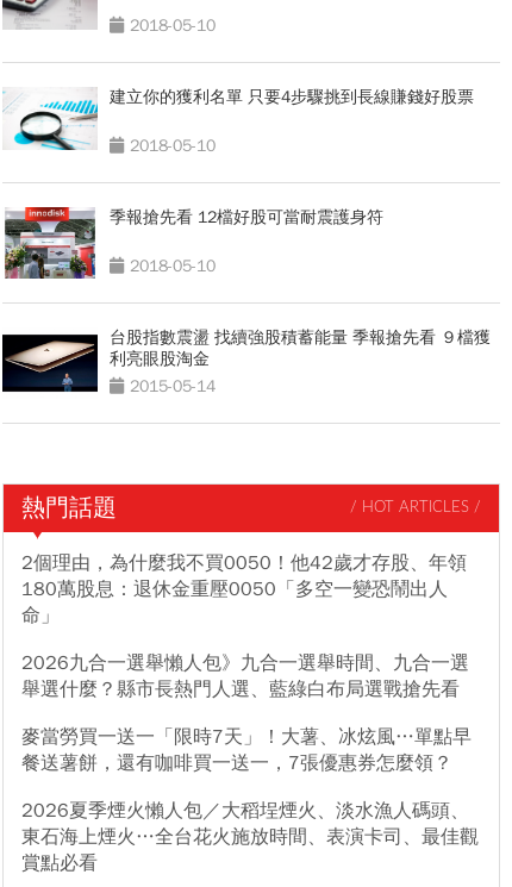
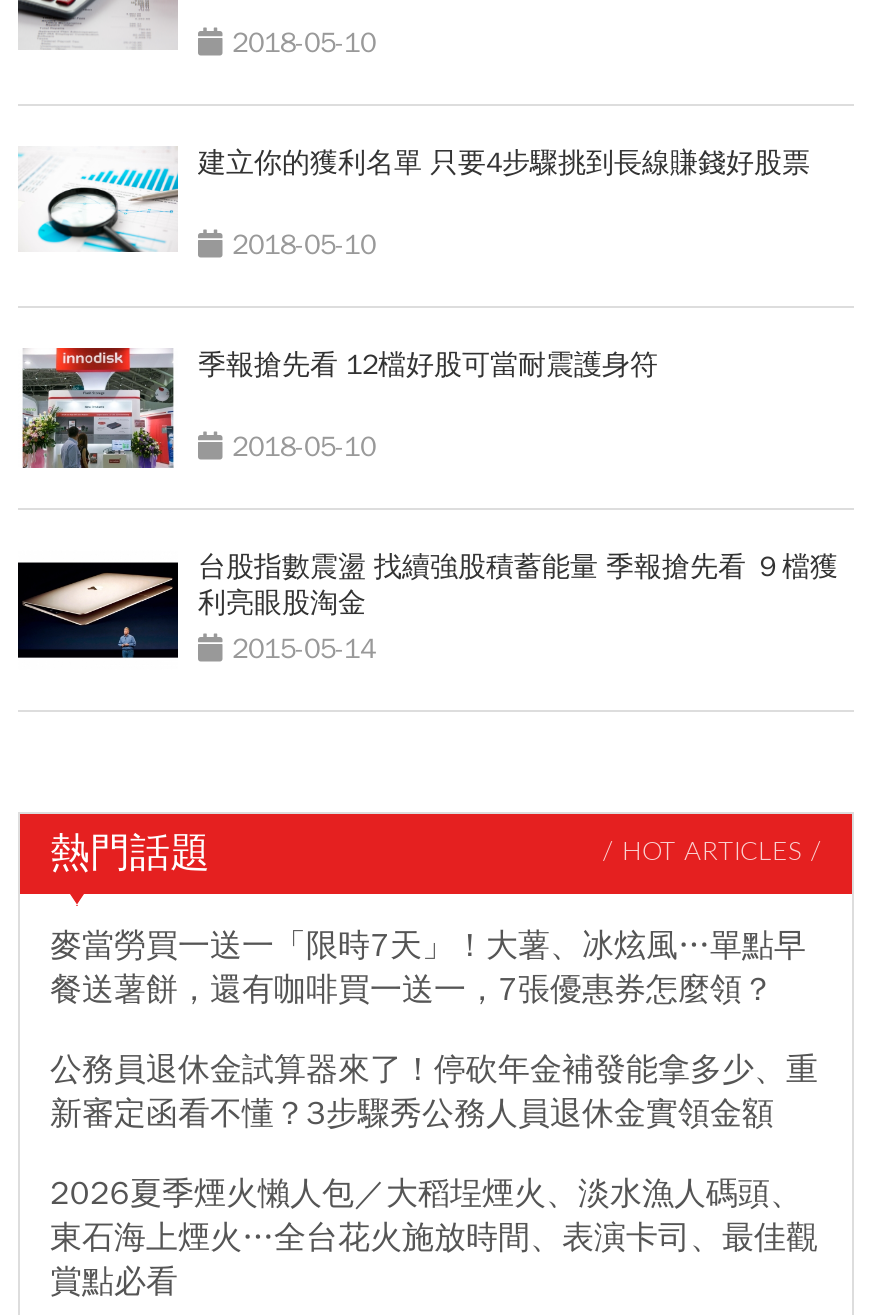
- 2個理由，為什麼我不買0050！他42歲才存股、年領
- 180萬股息：退休金重壓0050「多空一變恐鬧出人
- 命」
- 2026九合一選舉懶人包》九合一選舉時間、九合一選
- 舉選什麼？縣市長熱門人選、藍綠白布局選戰搶先看

moved up: 麥當勞買一送一「限時7天」！大薯、冰炫風…單點早 | 餐送薯餅，還有咖啡買一送一，7張優惠券怎麼領？

+ 公務員退休金試算器來了！停砍年金補發能拿多少、重
+ 新審定函看不懂？3步驟秀公務人員退休金實領金額
